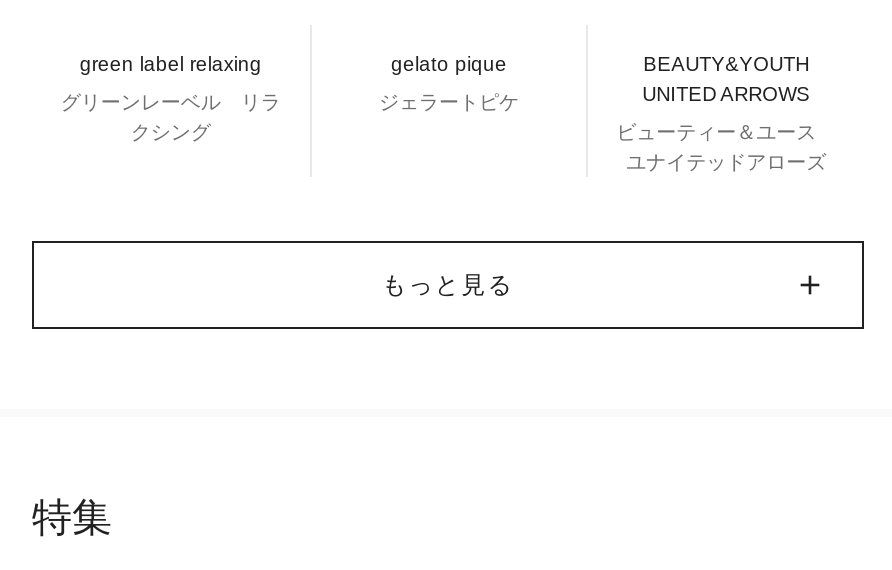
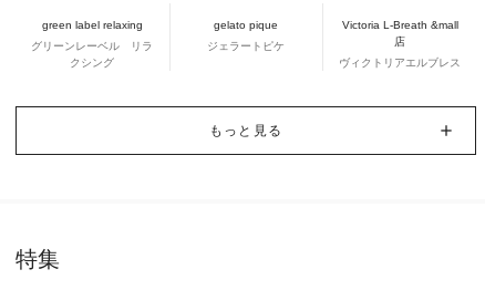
- BEAUTY&YOUTH
- UNITED ARROWS
+ Victoria L-Breath &mall
+ 店

- ビューティー＆ユース
- ユナイテッドアローズ
+ ヴィクトリアエルブレス
